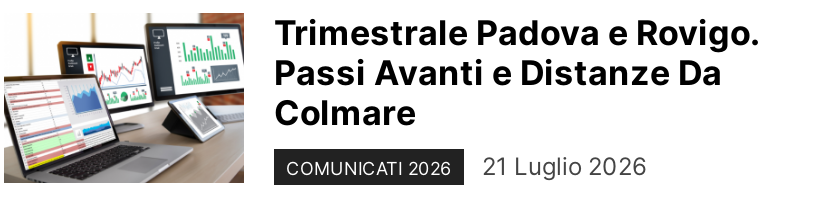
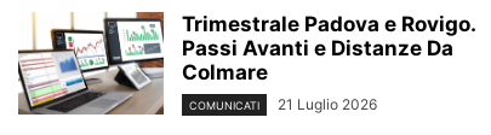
- COMUNICATI 2026
+ COMUNICATI
